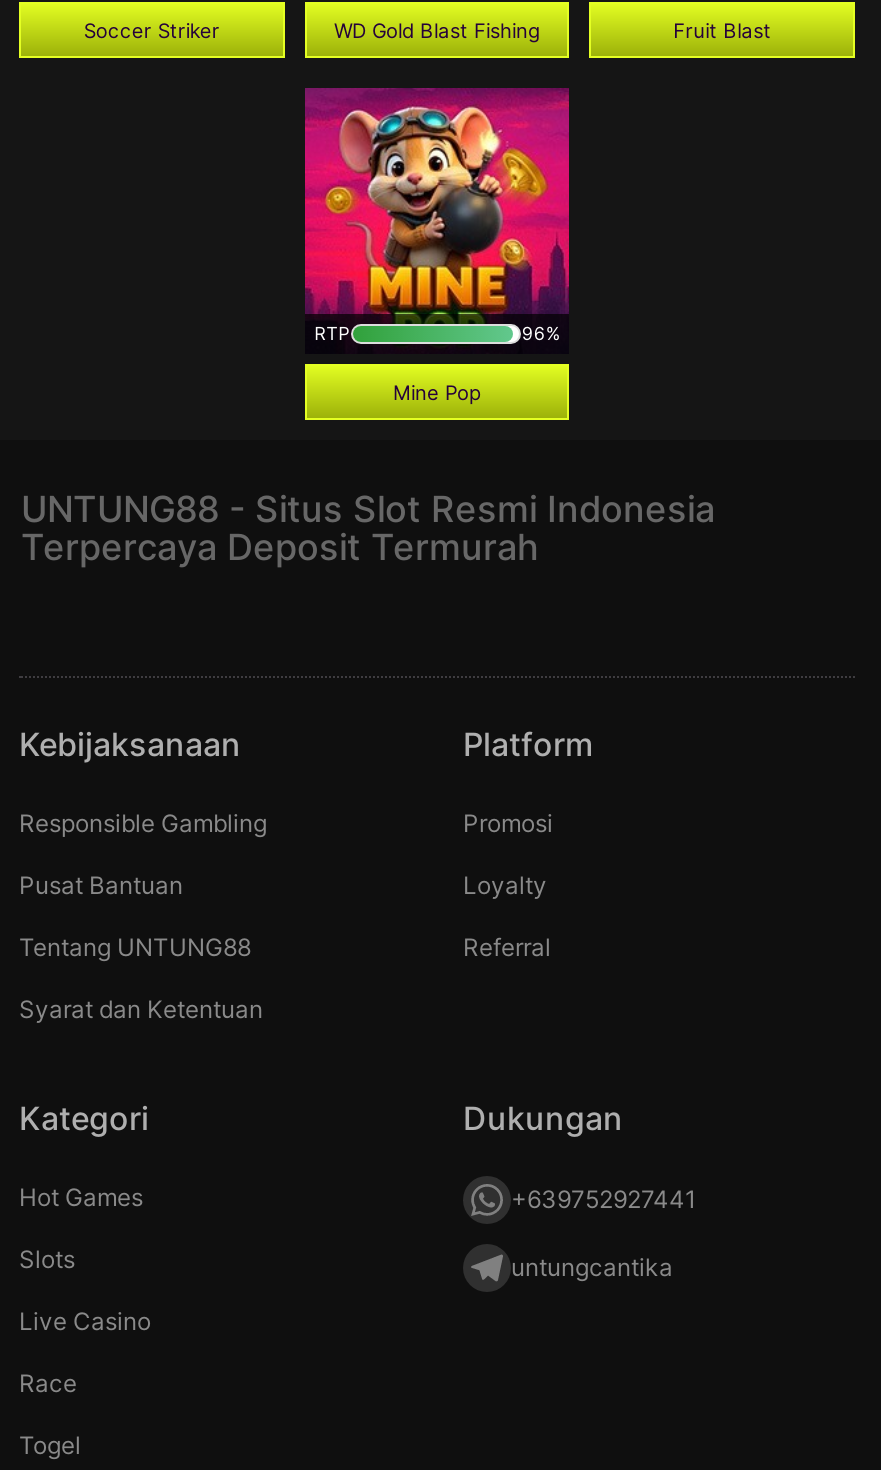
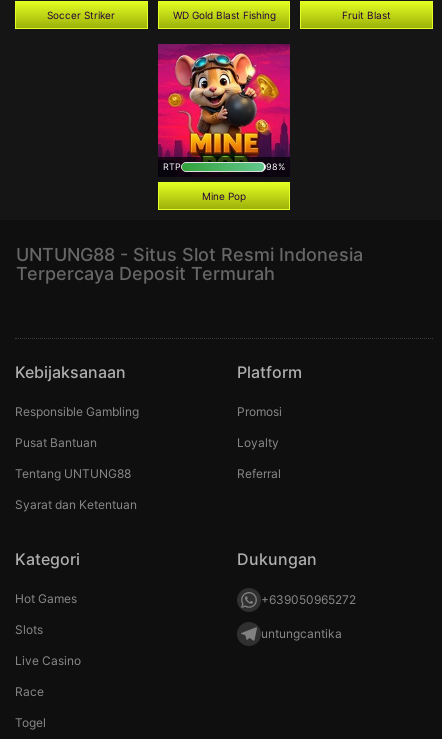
- 96%
+ 98%

- +639752927441
+ +639050965272
